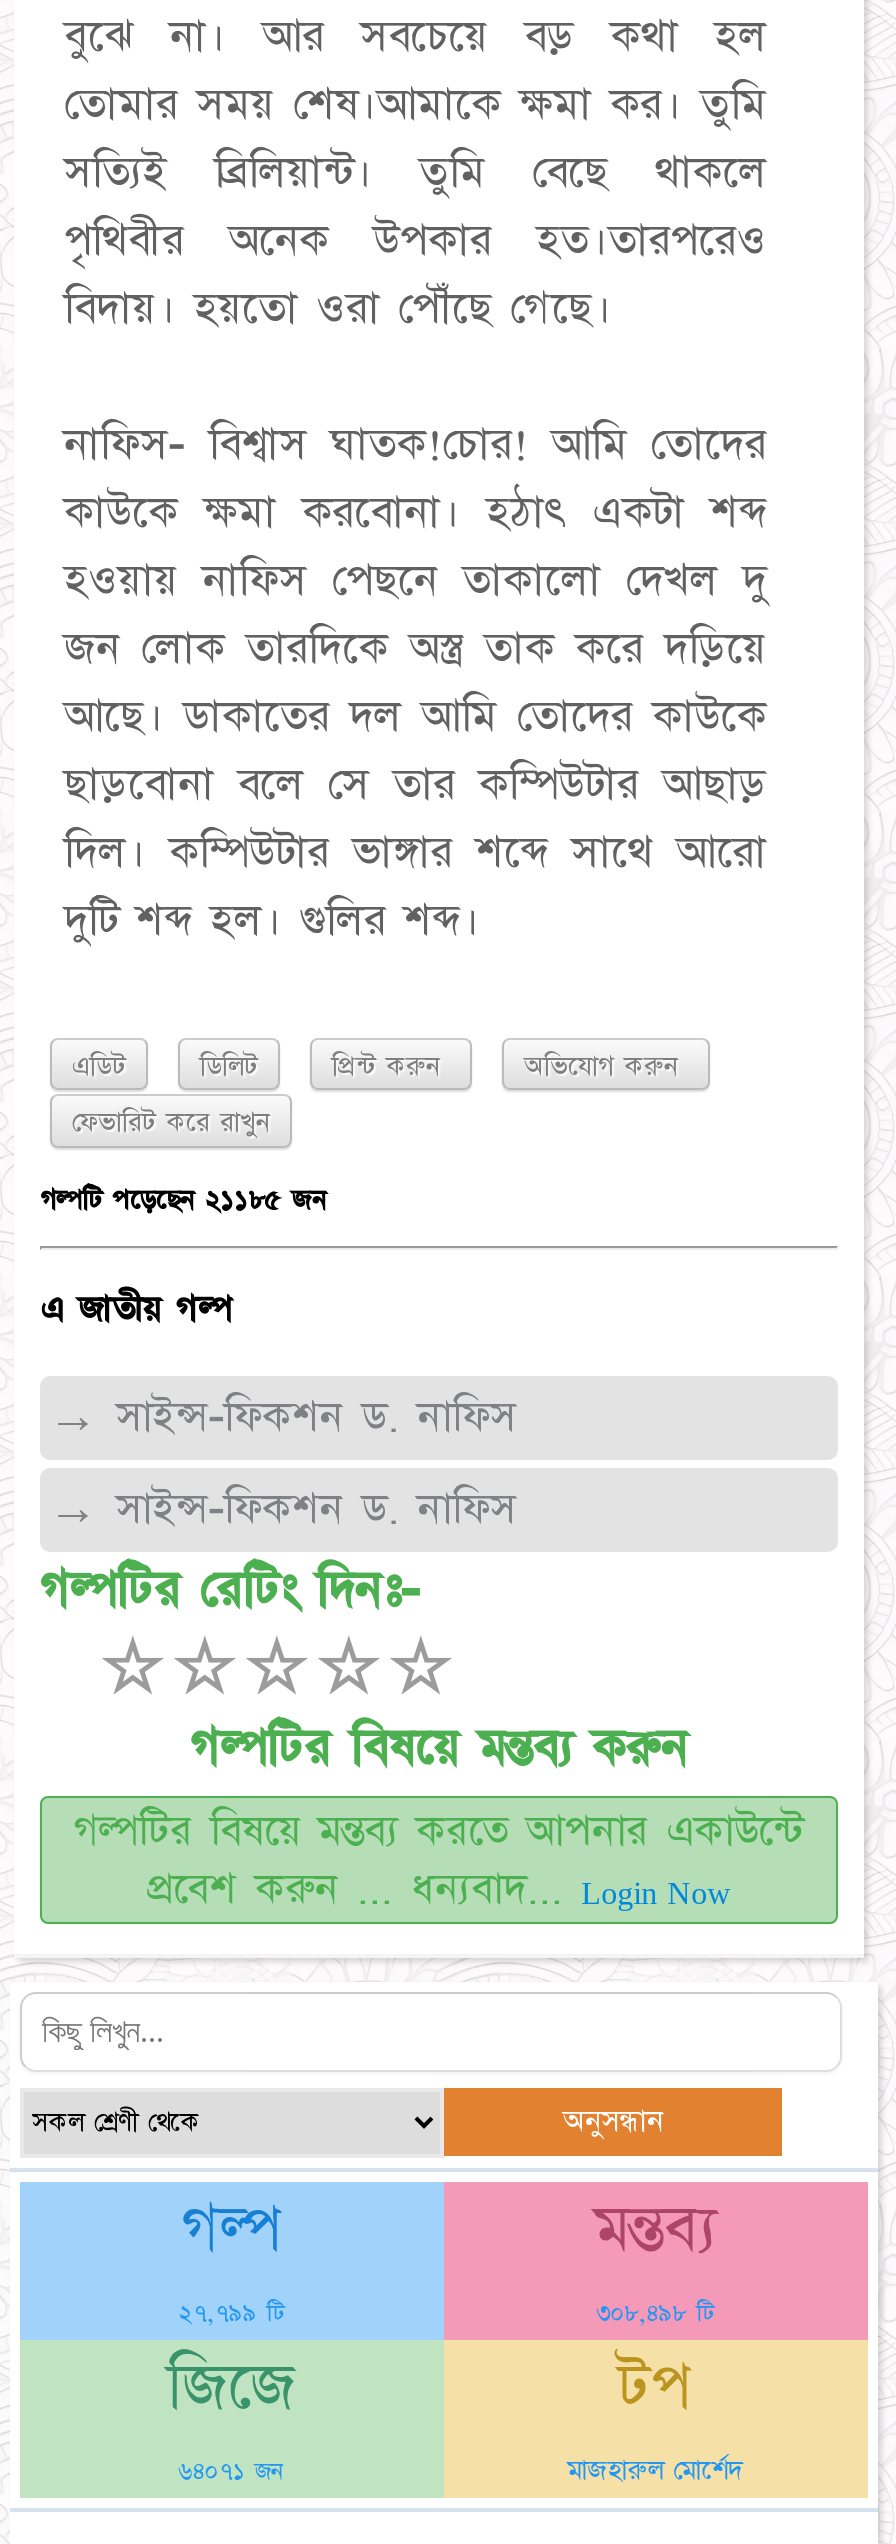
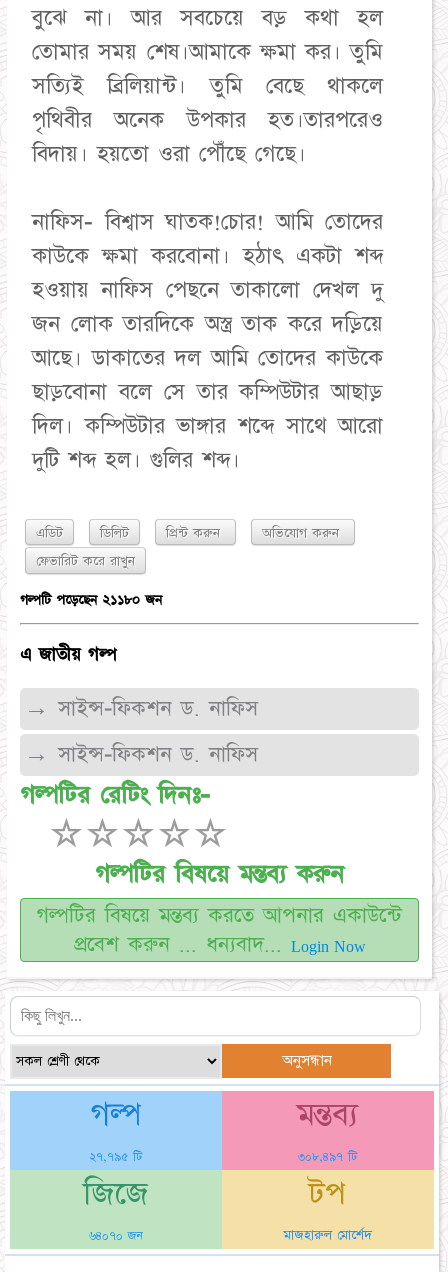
- গল্পটি পড়েছেন ২১১৮৫ জন
+ গল্পটি পড়েছেন ২১১৮০ জন

- ২৭,৭৯৯ টি
+ ২৭,৭৯৫ টি

- ৩০৮,৪৯৮ টি
+ ৩০৮,৪৯৭ টি

- ৬৪০৭১ জন
+ ৬৪০৭০ জন
